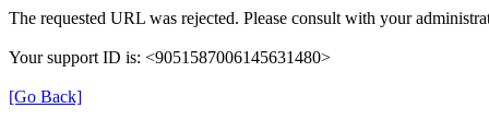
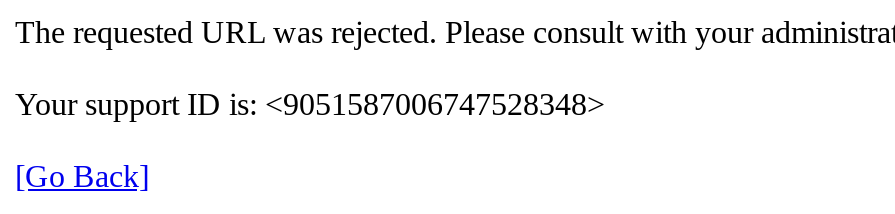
- Your support ID is: <9051587006145631480>
+ Your support ID is: <9051587006747528348>
